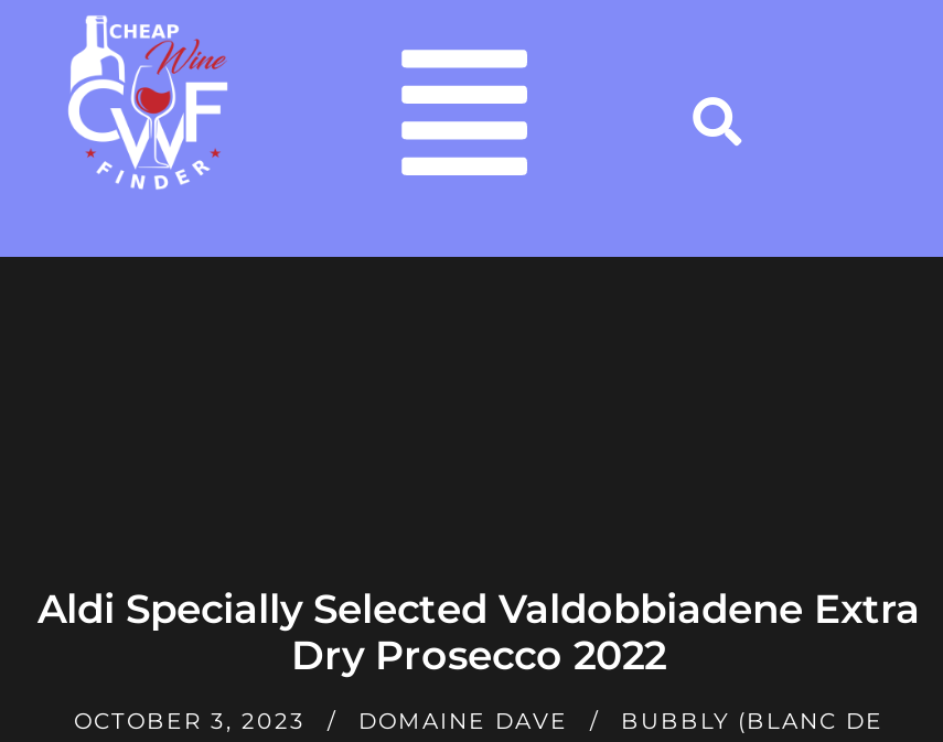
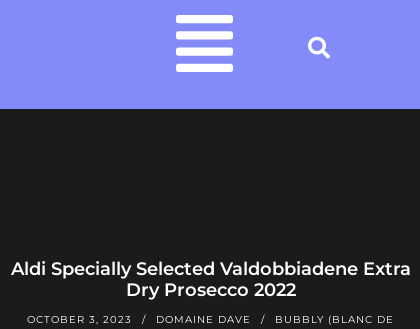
- [image]
